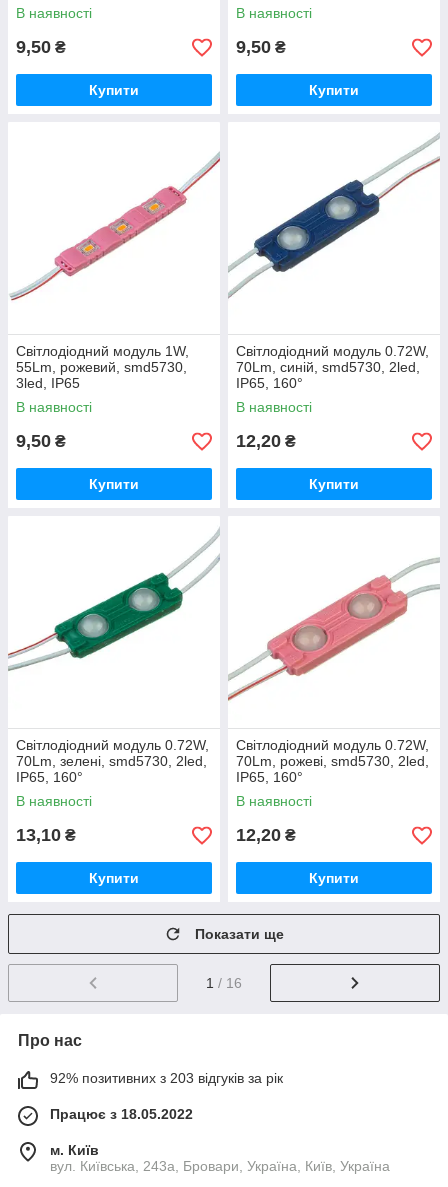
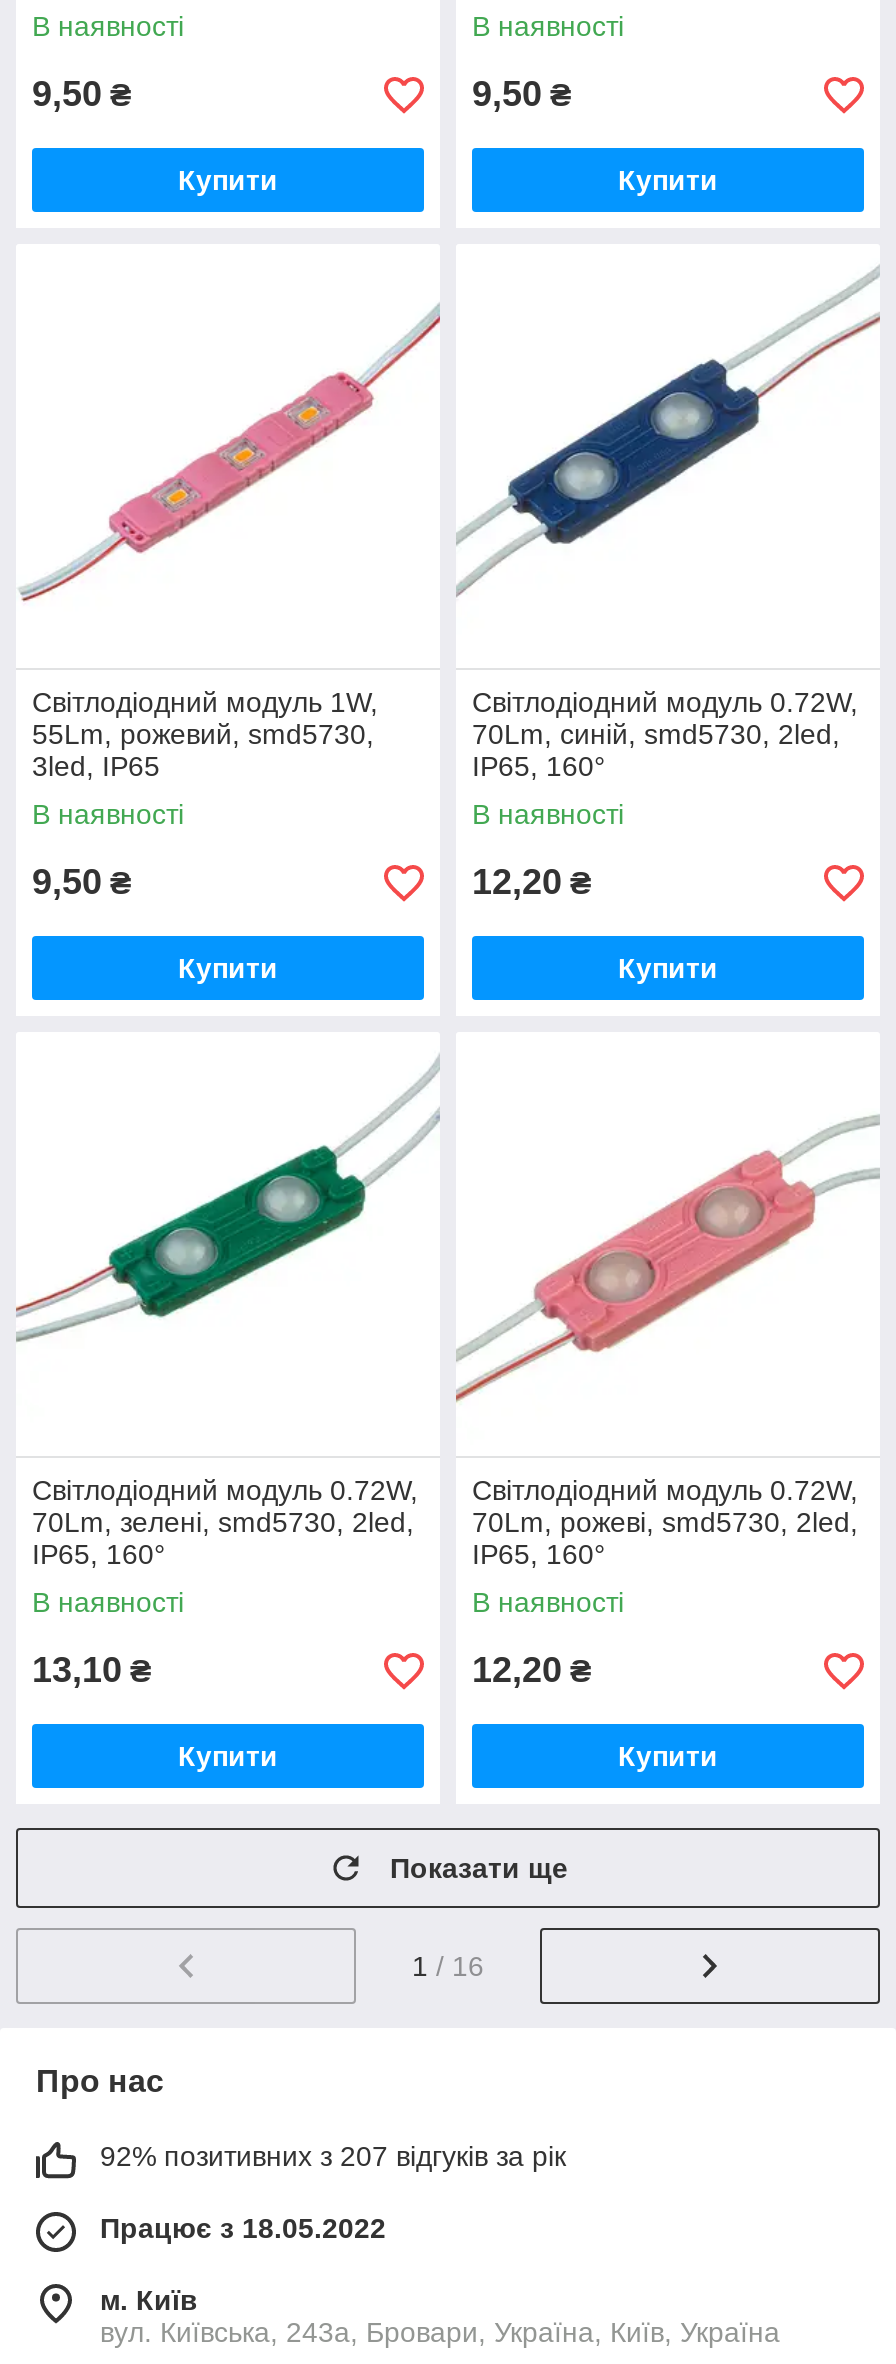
- 92% позитивних з 203 відгуків за рік
+ 92% позитивних з 207 відгуків за рік
